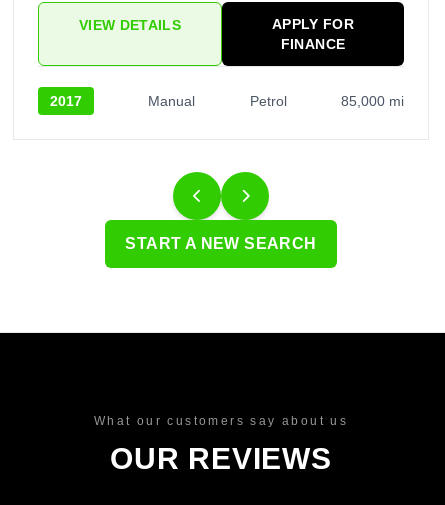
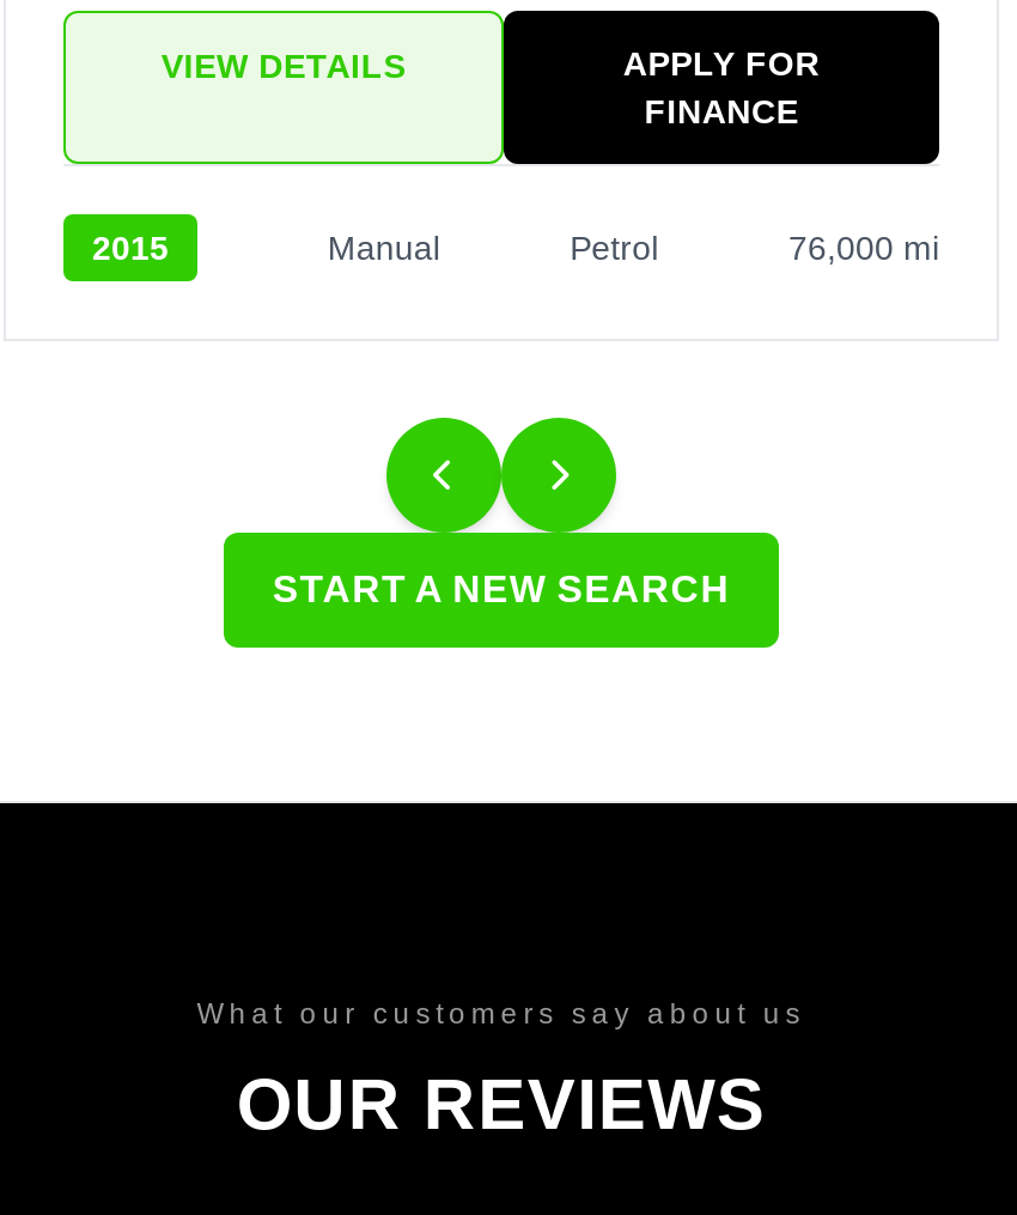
- 2017
+ 2015

- 85,000 mi
+ 76,000 mi
